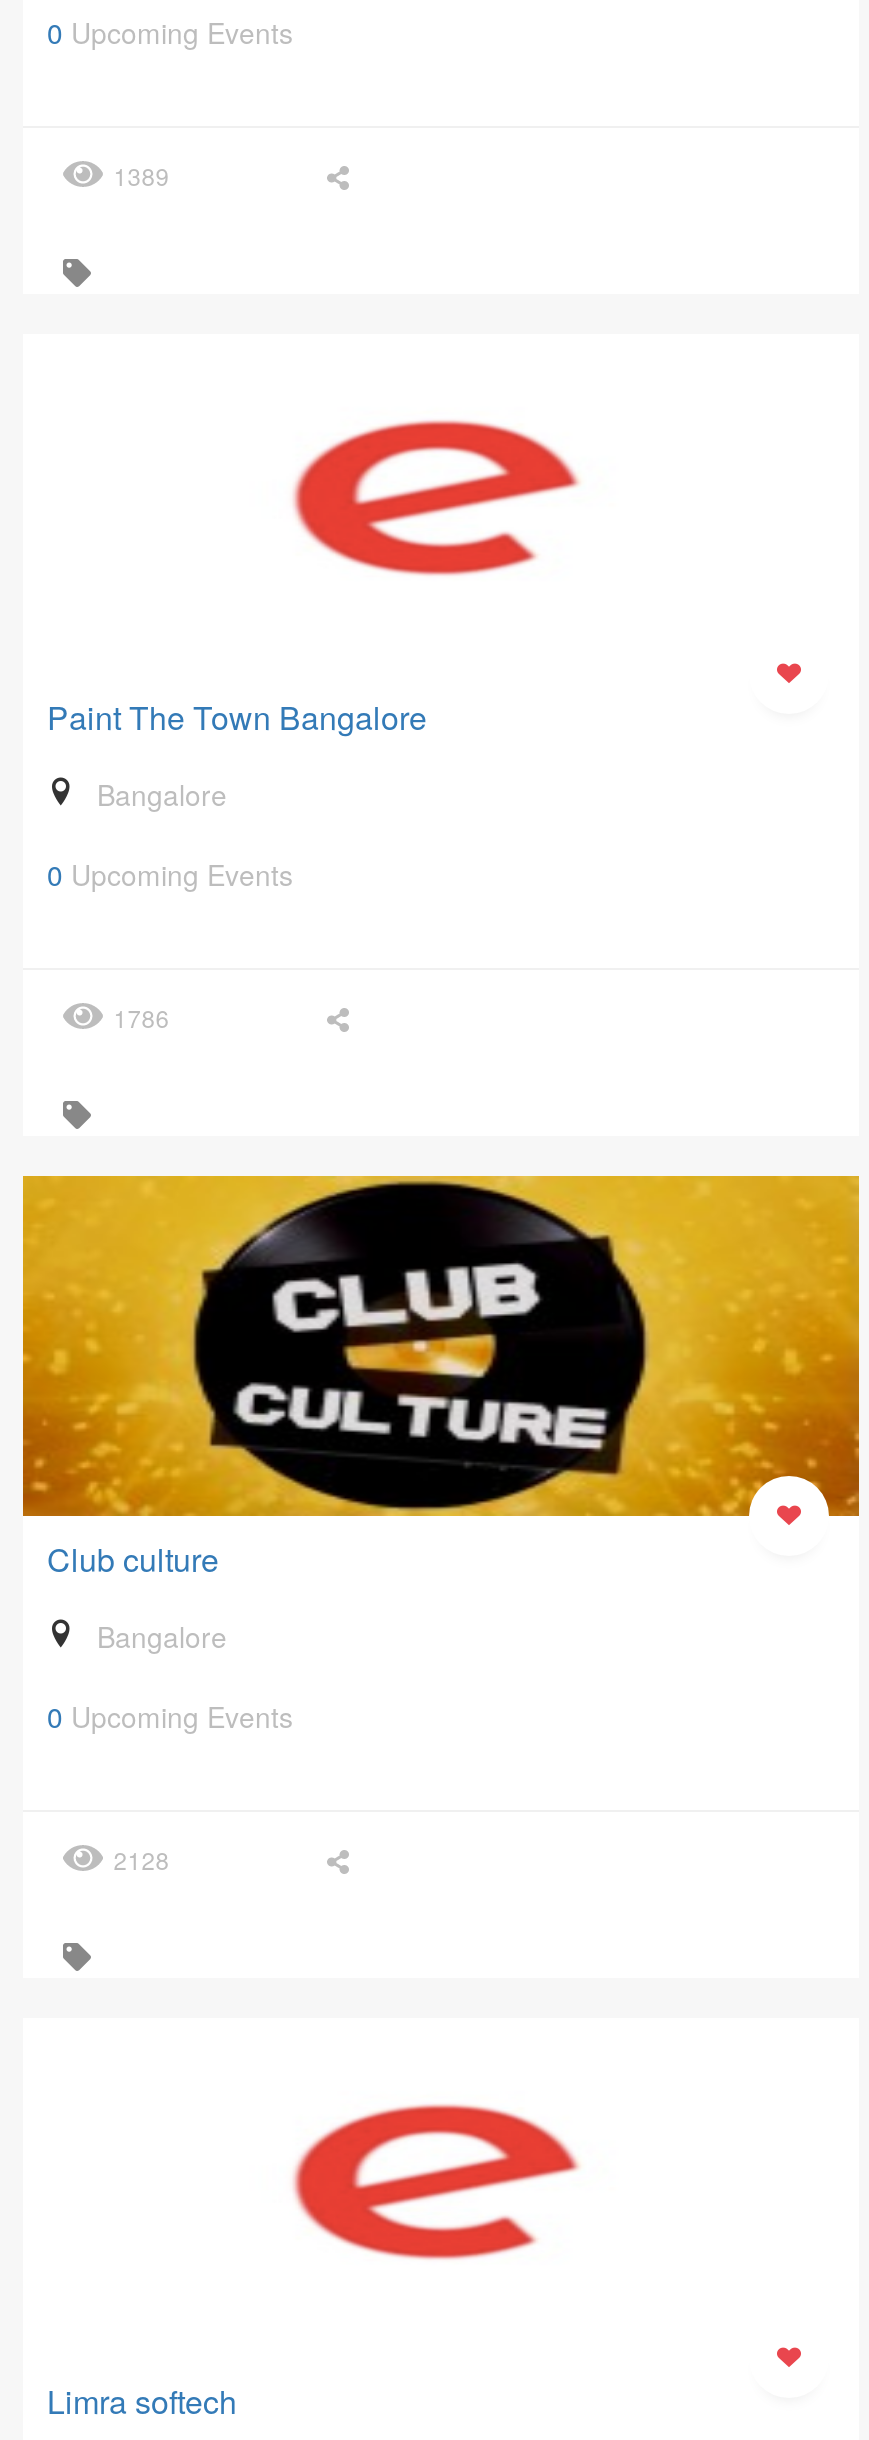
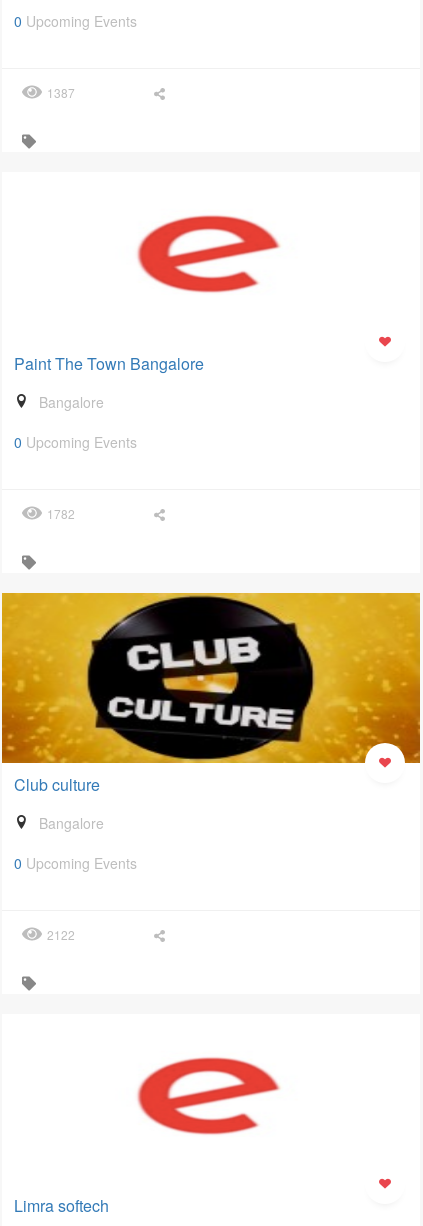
- 1389
+ 1387

- 1786
+ 1782

- 2128
+ 2122
